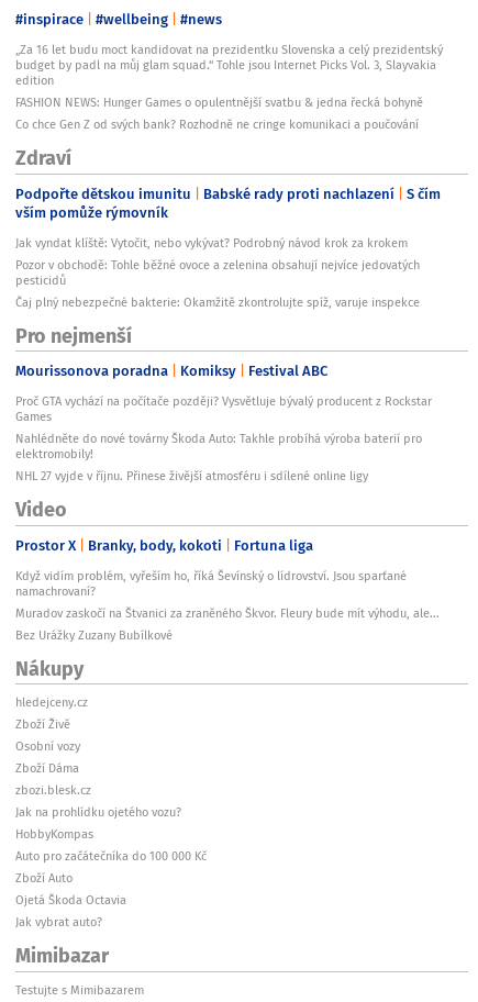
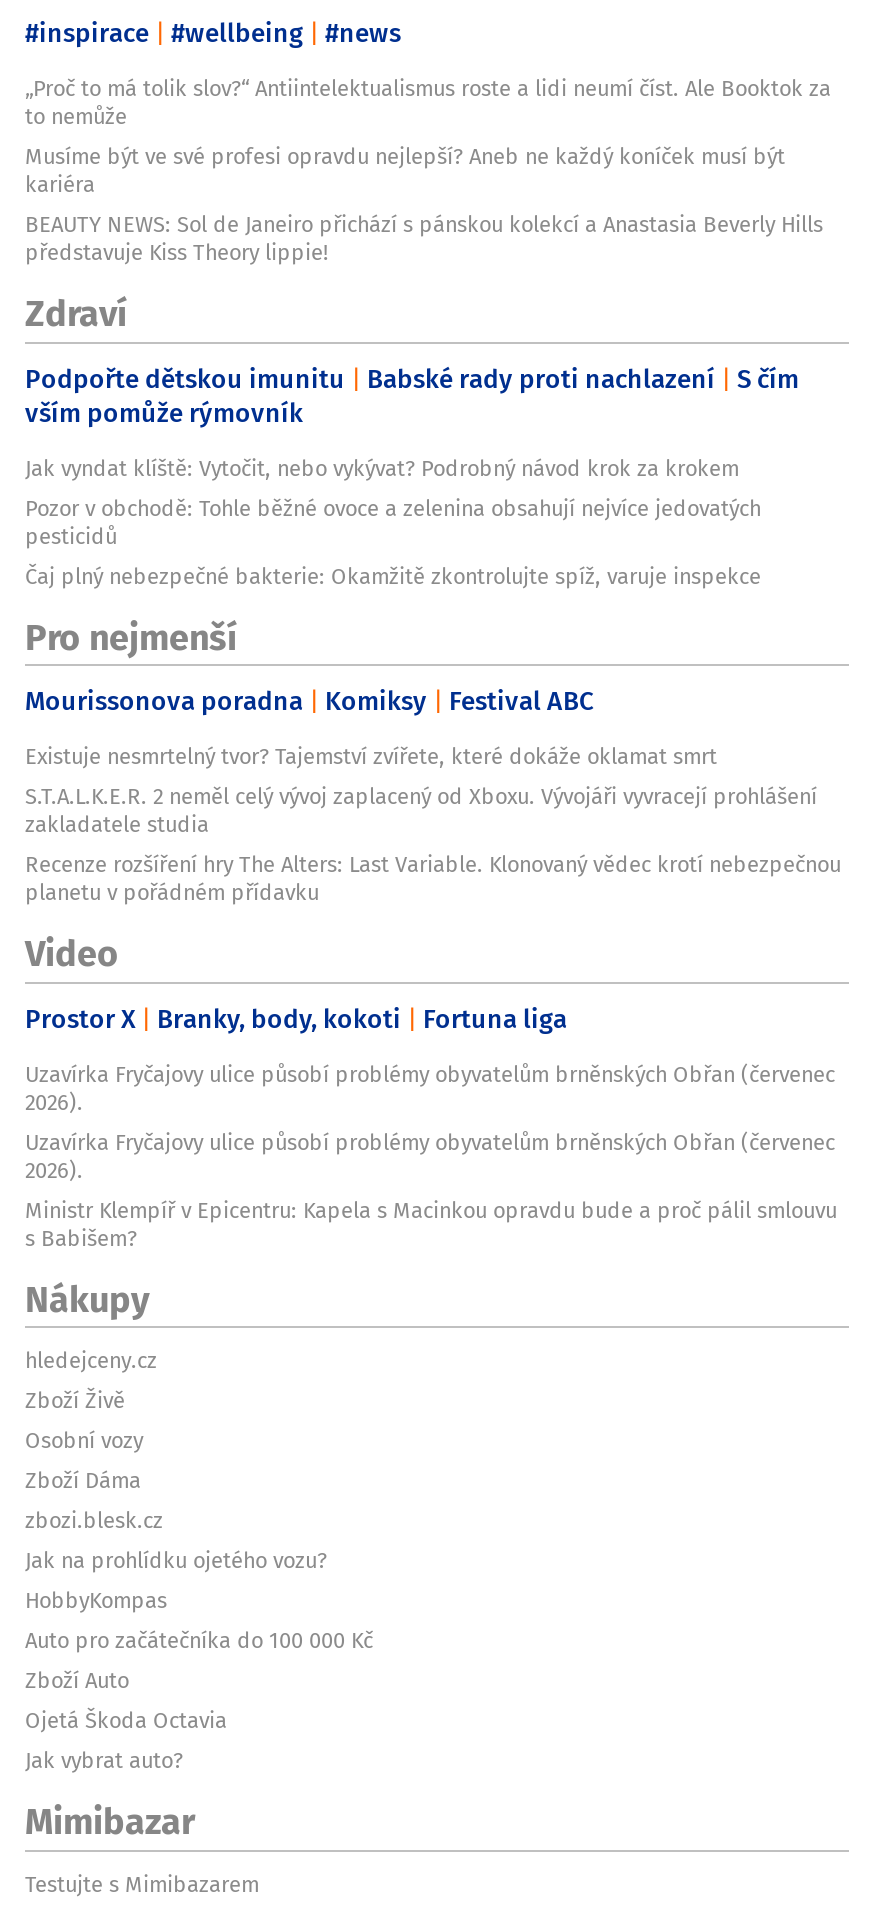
- „Za 16 let budu moct kandidovat na prezidentku Slovenska a celý prezidentský
- budget by padl na můj glam squad.“ Tohle jsou Internet Picks Vol. 3, Slayvakia
- edition
- FASHION NEWS: Hunger Games o opulentnější svatbu & jedna řecká bohyně
- Co chce Gen Z od svých bank? Rozhodně ne cringe komunikaci a poučování
+ „Proč to má tolik slov?“ Antiintelektualismus roste a lidi neumí číst. Ale Booktok za
+ to nemůže
+ Musíme být ve své profesi opravdu nejlepší? Aneb ne každý koníček musí být
+ kariéra
+ BEAUTY NEWS: Sol de Janeiro přichází s pánskou kolekcí a Anastasia Beverly Hills
+ představuje Kiss Theory lippie!

- Proč GTA vychází na počítače později? Vysvětluje bývalý producent z Rockstar
- Games
- Nahlédněte do nové továrny Škoda Auto: Takhle probíhá výroba baterií pro
- elektromobily!
- NHL 27 vyjde v říjnu. Přinese živější atmosféru i sdílené online ligy
+ Existuje nesmrtelný tvor? Tajemství zvířete, které dokáže oklamat smrt
+ S.T.A.L.K.E.R. 2 neměl celý vývoj zaplacený od Xboxu. Vývojáři vyvracejí prohlášení
+ zakladatele studia
+ Recenze rozšíření hry The Alters: Last Variable. Klonovaný vědec krotí nebezpečnou
+ planetu v pořádném přídavku

- Když vidím problém, vyřeším ho, říká Ševínský o lídrovství. Jsou sparťané
- namachrovaní?
- Muradov zaskočí na Štvanici za zraněného Škvor. Fleury bude mít výhodu, ale...
- Bez Urážky Zuzany Bubílkové
+ Uzavírka Fryčajovy ulice působí problémy obyvatelům brněnských Obřan (červenec
+ 2026).
+ Uzavírka Fryčajovy ulice působí problémy obyvatelům brněnských Obřan (červenec
+ 2026).
+ Ministr Klempíř v Epicentru: Kapela s Macinkou opravdu bude a proč pálil smlouvu
+ s Babišem?
